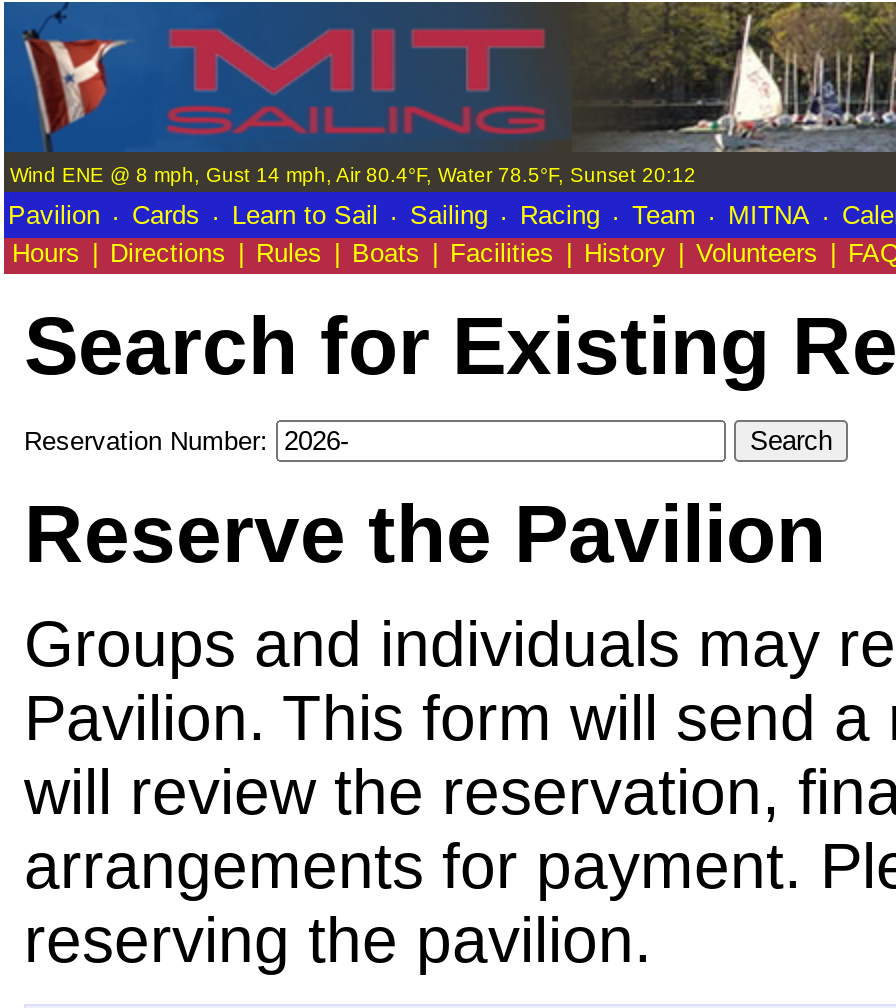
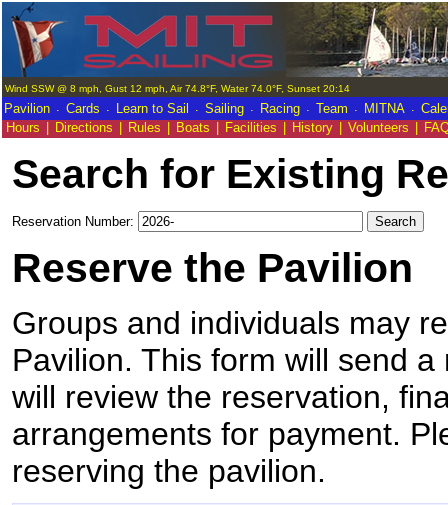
- Wind ENE @ 8 mph, Gust 14 mph, Air 80.4°F, Water 78.5°F, Sunset 20:12
+ Wind SSW @ 8 mph, Gust 12 mph, Air 74.8°F, Water 74.0°F, Sunset 20:14
